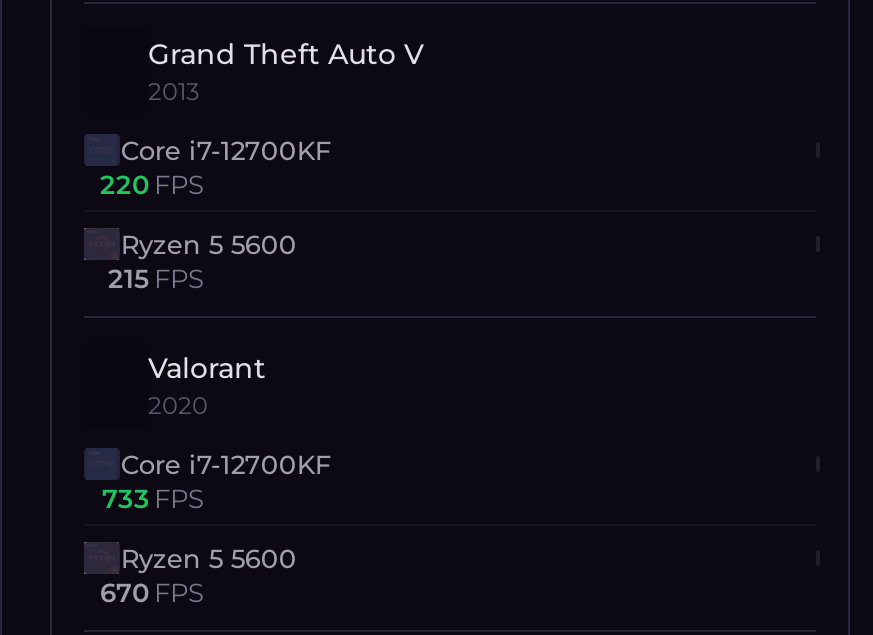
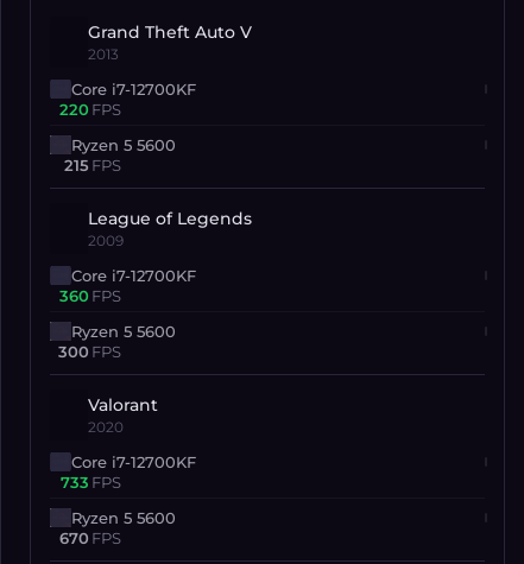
+ League of Legends
+ 2009
+ Core i7-12700KF
+ 360 FPS
+ Ryzen 5 5600
+ 300 FPS
